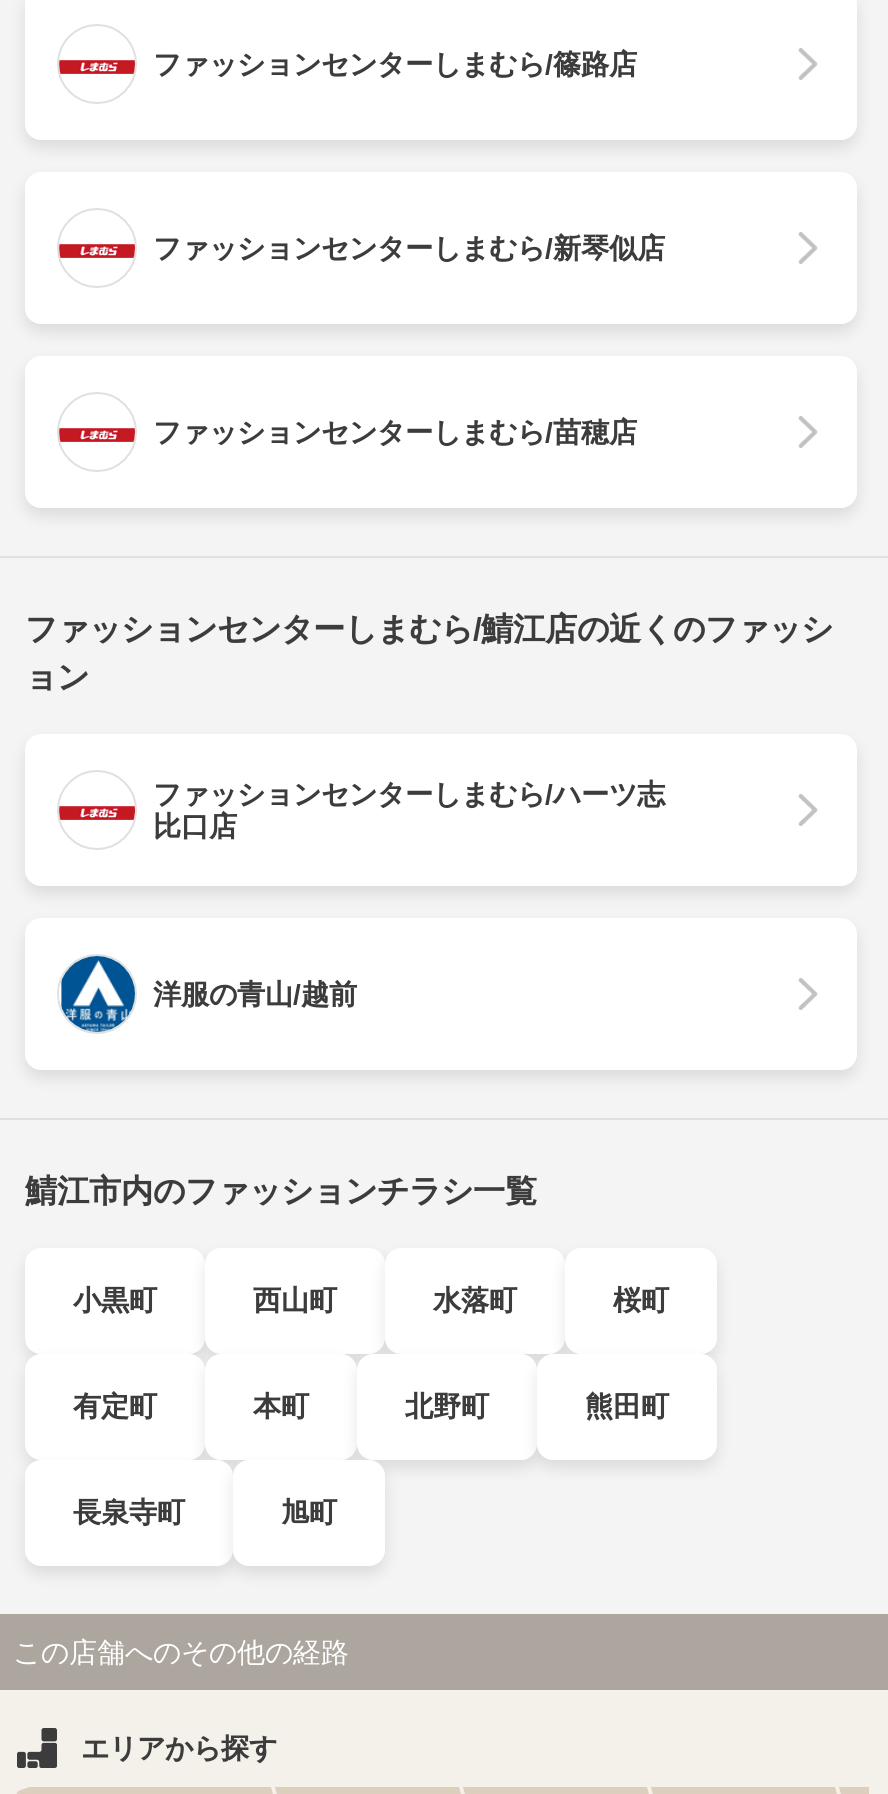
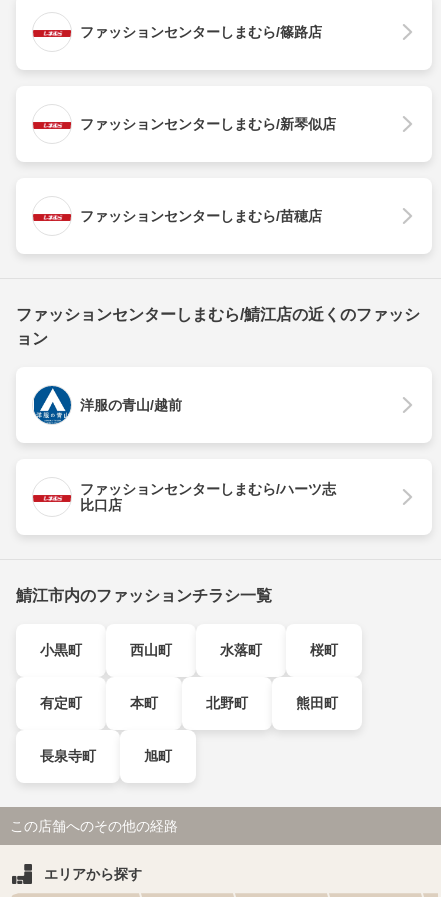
moved down: ファッションセンターしまむら/ハーツ志 | 比口店

moved up: [image] | 洋服の青山/越前
